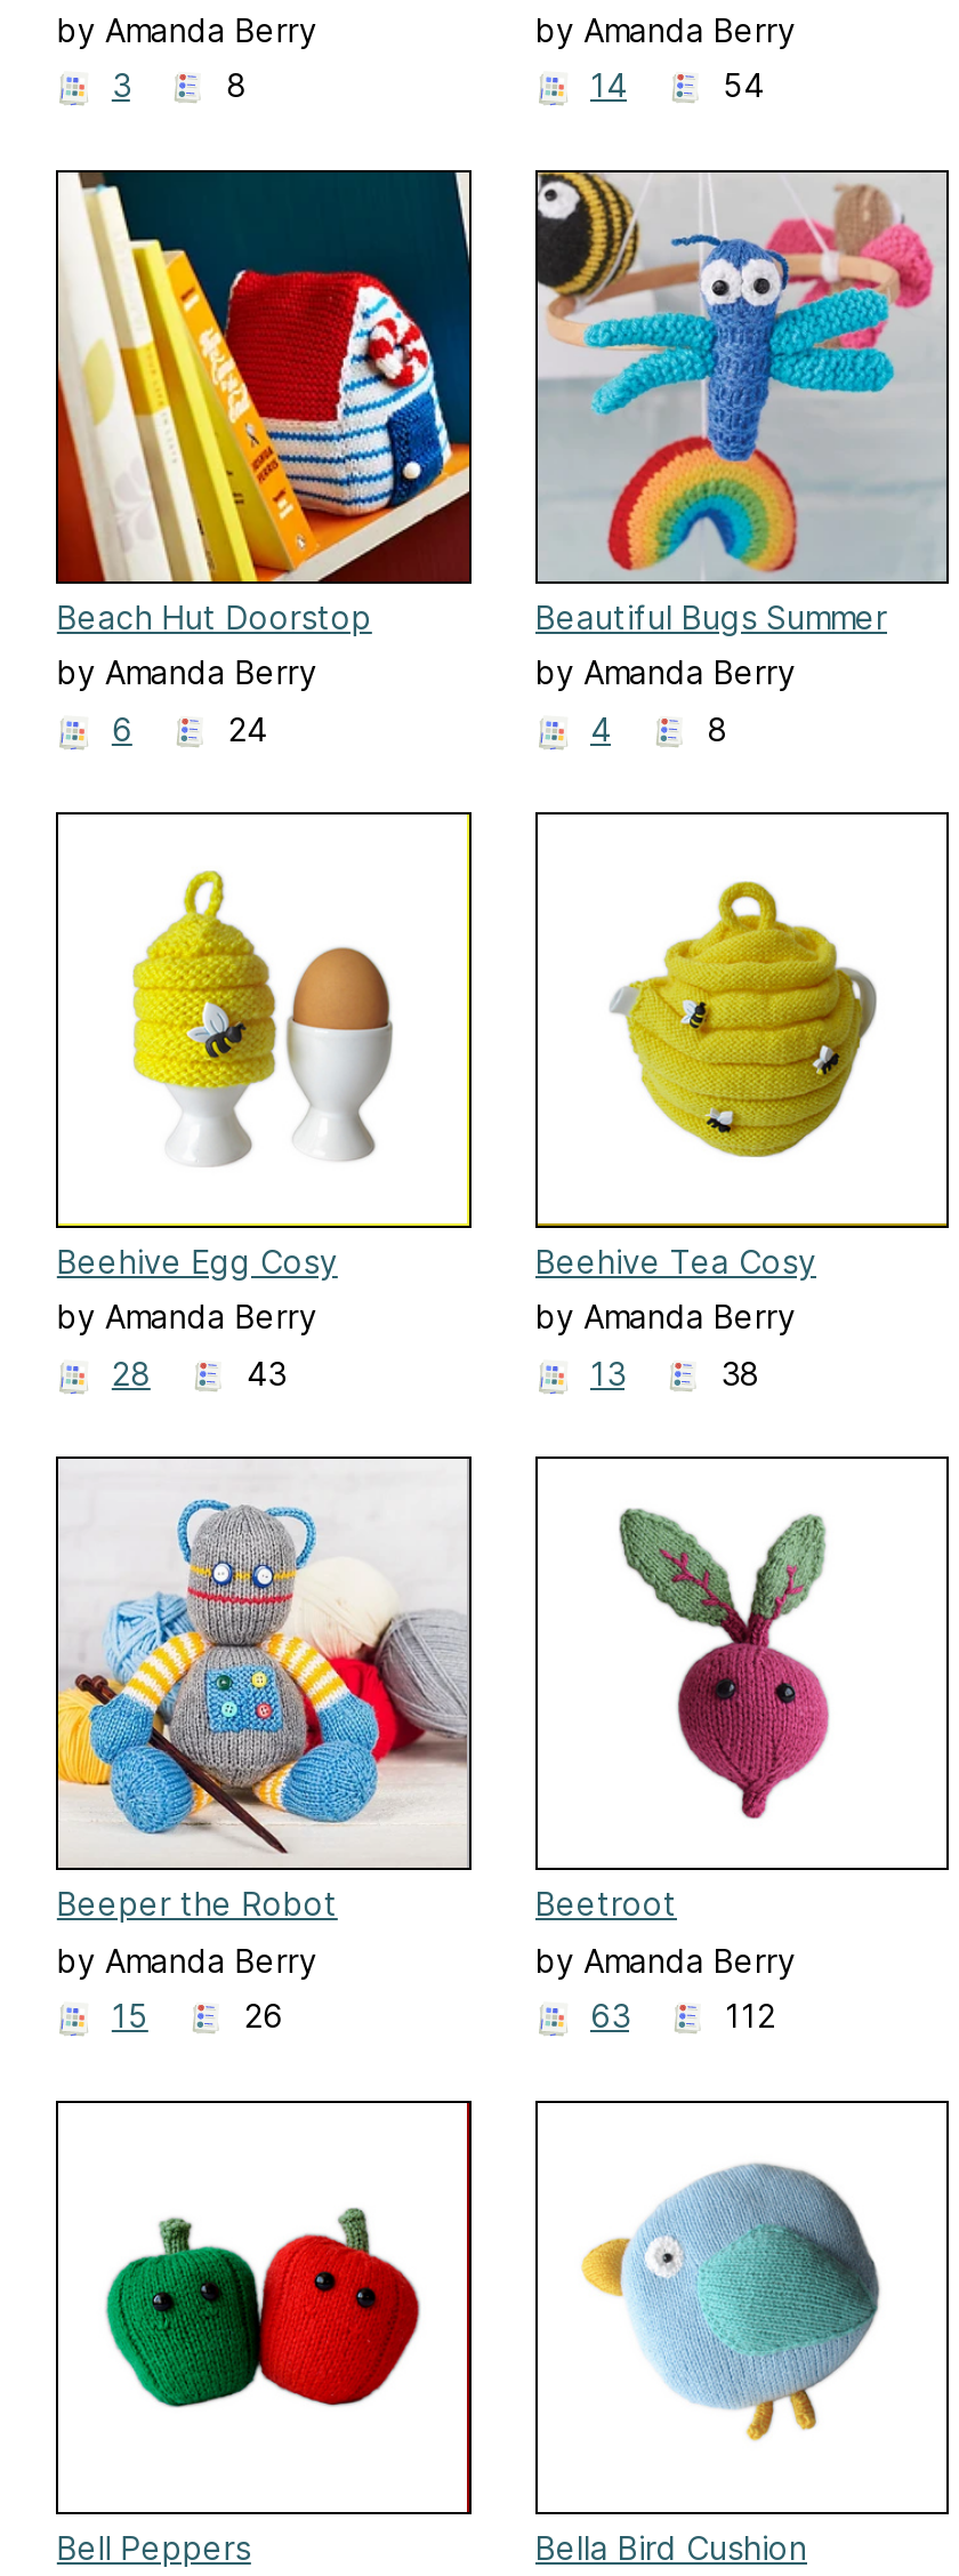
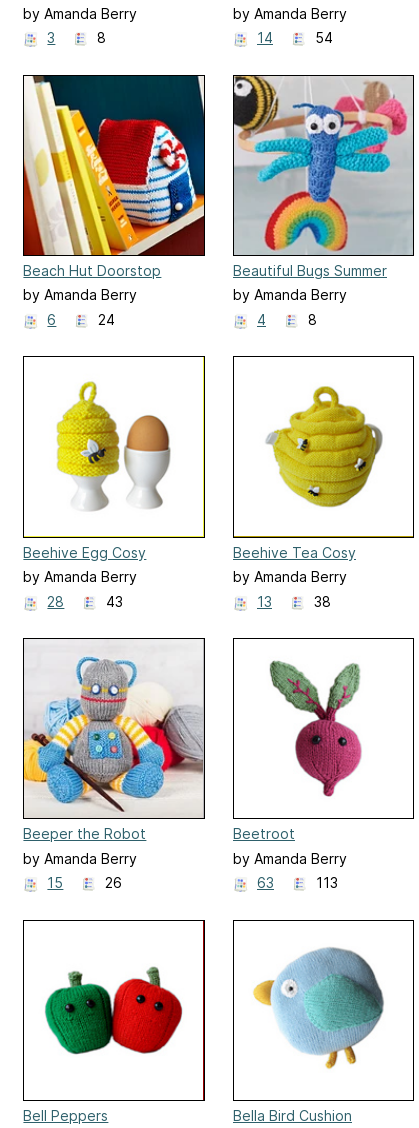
- 112
+ 113
